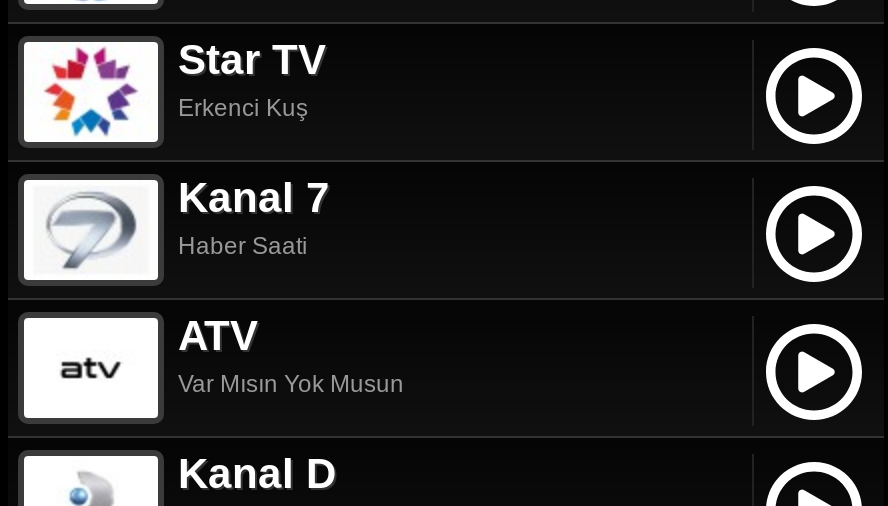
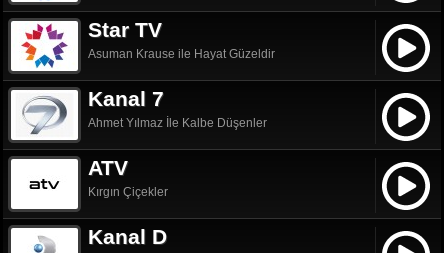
- Erkenci Kuş
+ Asuman Krause ile Hayat Güzeldir

- Haber Saati
+ Ahmet Yılmaz İle Kalbe Düşenler

- Var Mısın Yok Musun
+ Kırgın Çiçekler
